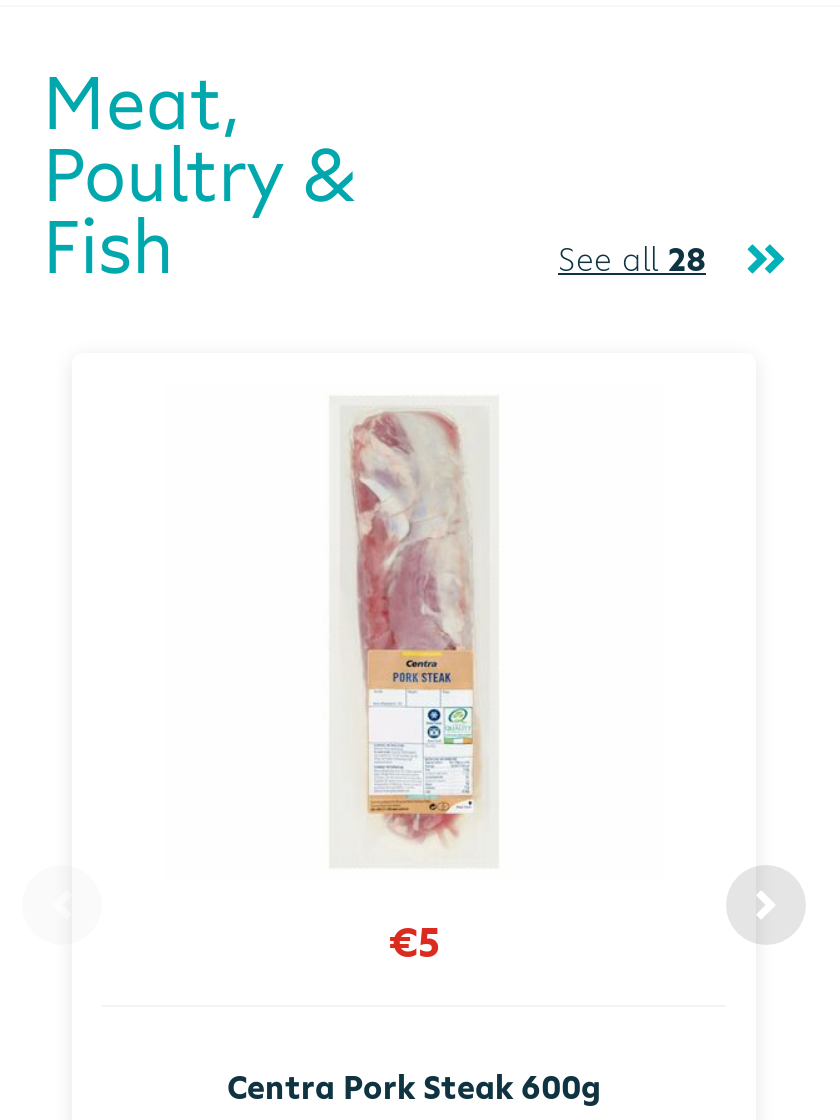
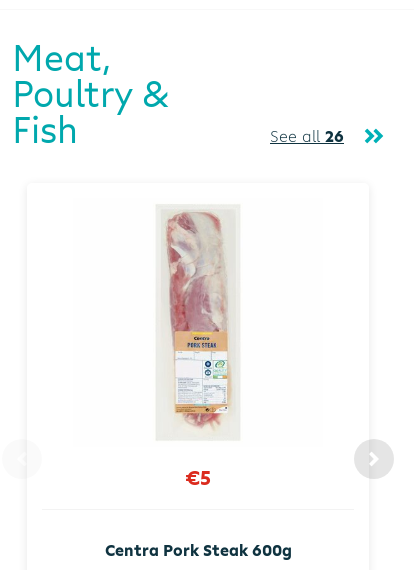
- See all 28
+ See all 26
